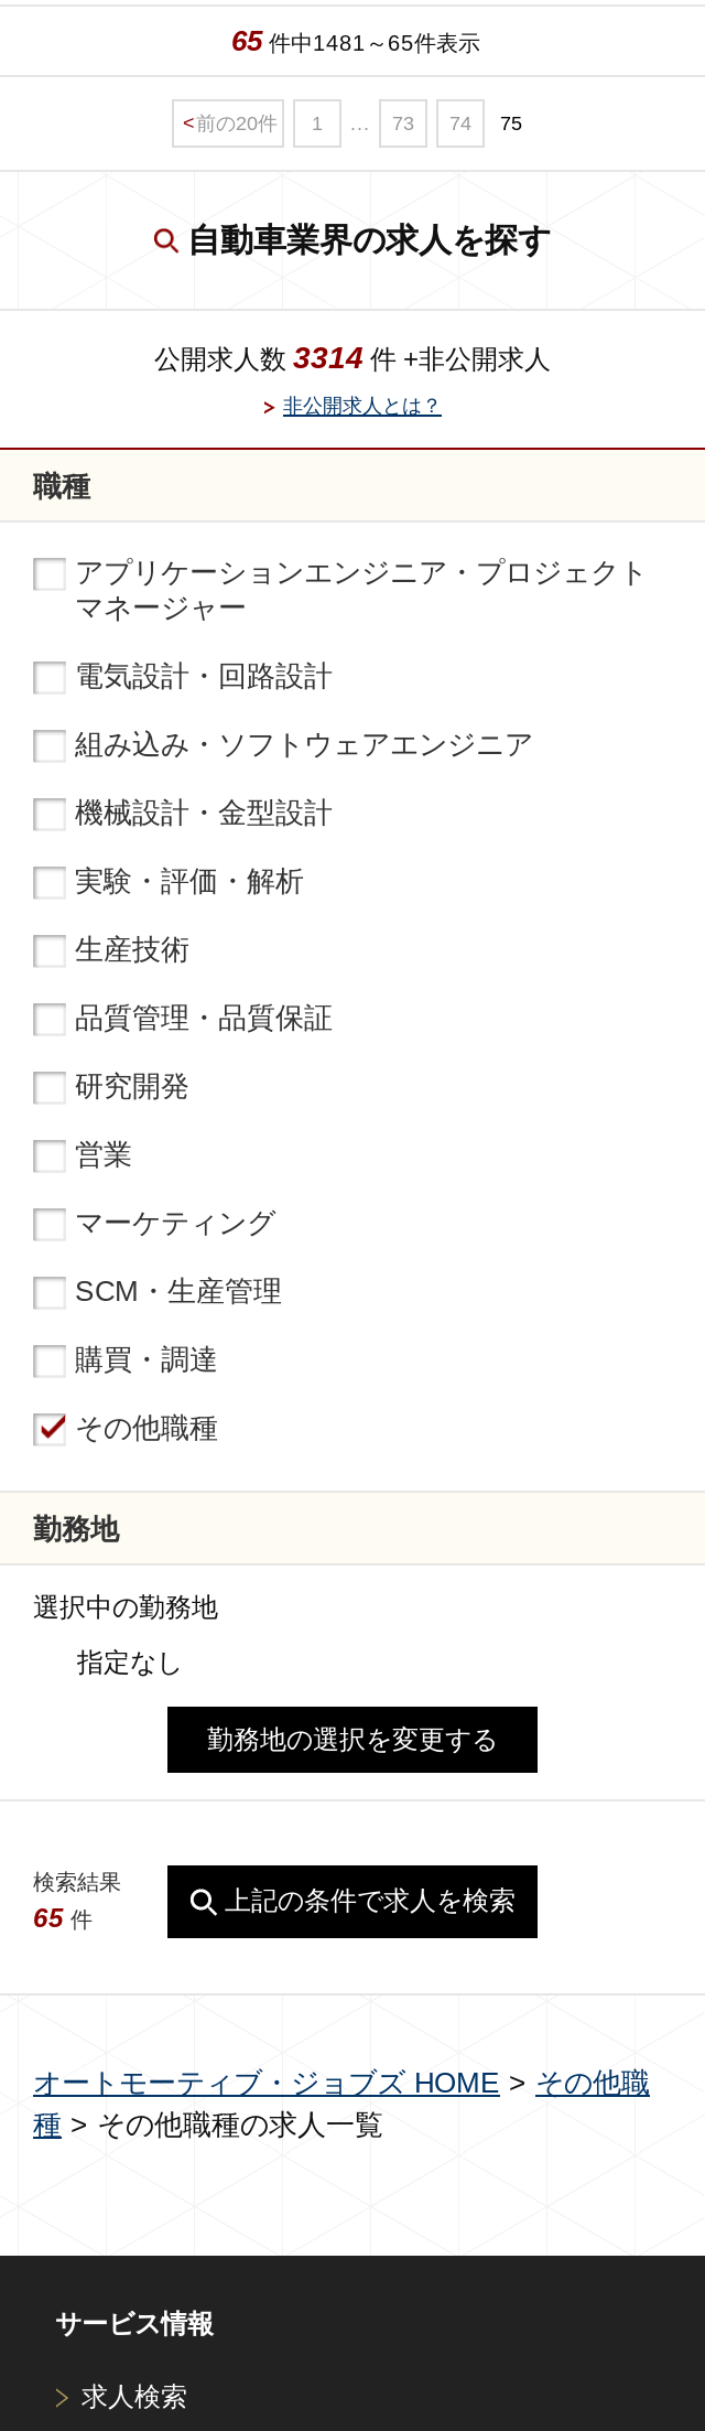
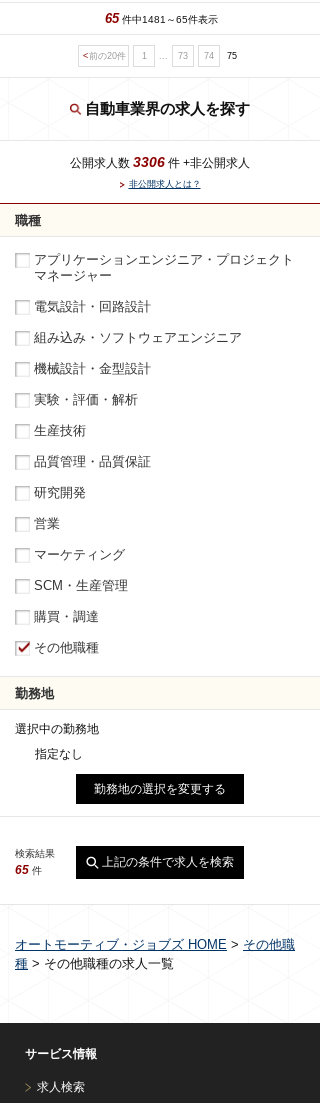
- 公開求人数3314 件 +非公開求人
+ 公開求人数3306 件 +非公開求人
